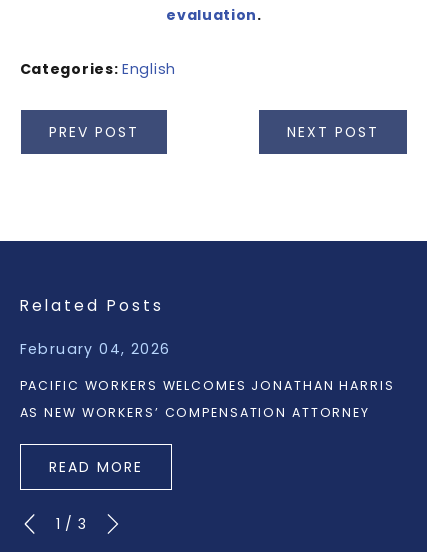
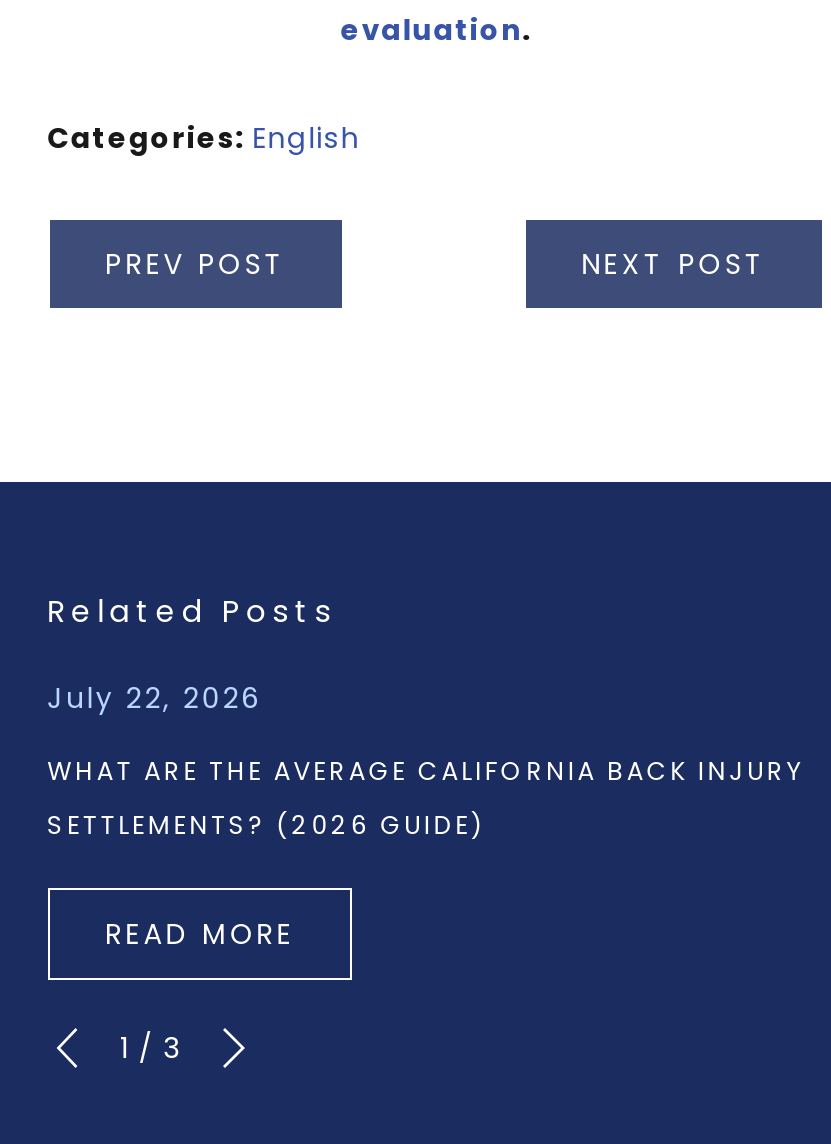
- February 04, 2026
+ July 22, 2026

- PACIFIC WORKERS WELCOMES JONATHAN HARRIS
+ WHAT ARE THE AVERAGE CALIFORNIA BACK INJURY

- AS NEW WORKERS’ COMPENSATION ATTORNEY
+ SETTLEMENTS? (2026 GUIDE)
